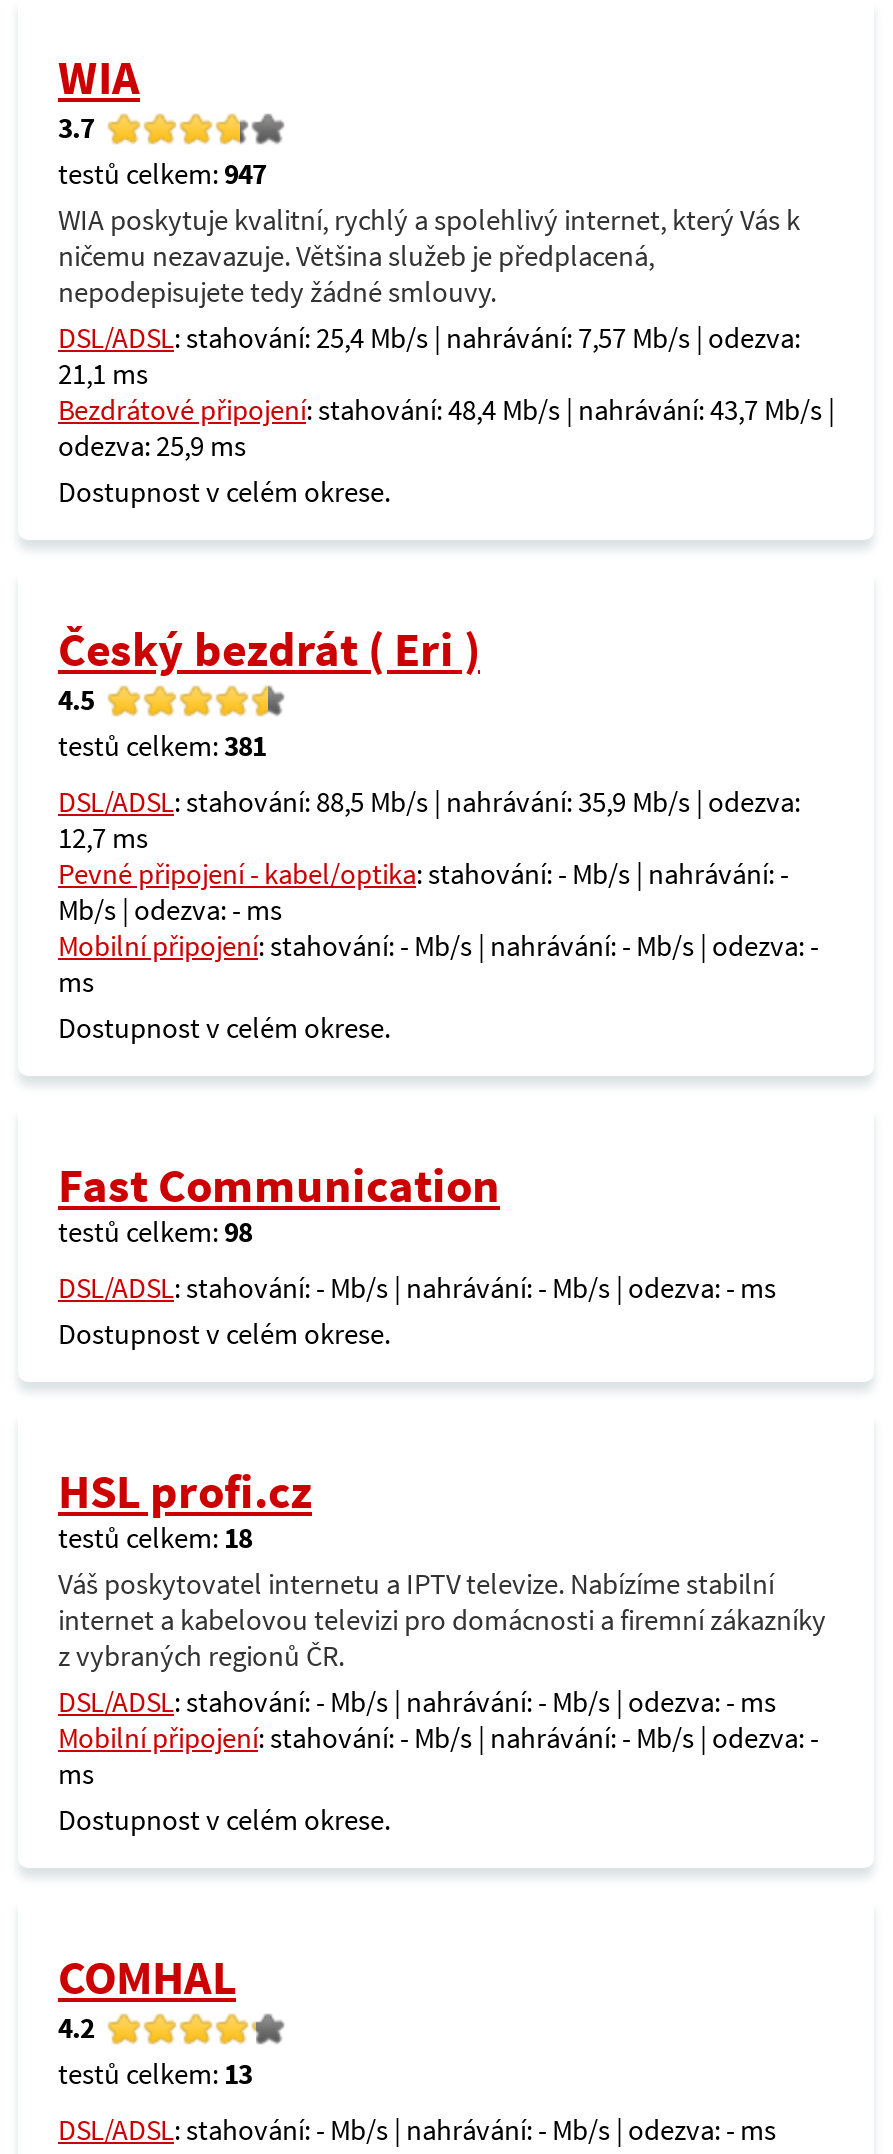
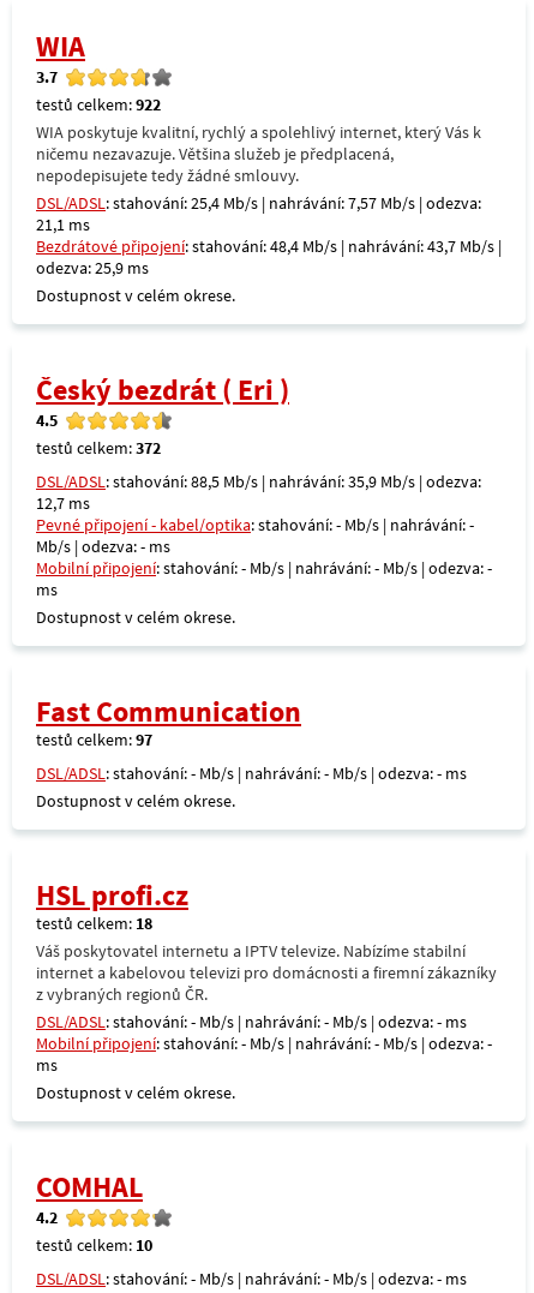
- testů celkem: 947
+ testů celkem: 922

- testů celkem: 381
+ testů celkem: 372

- testů celkem: 98
+ testů celkem: 97

- testů celkem: 13
+ testů celkem: 10
